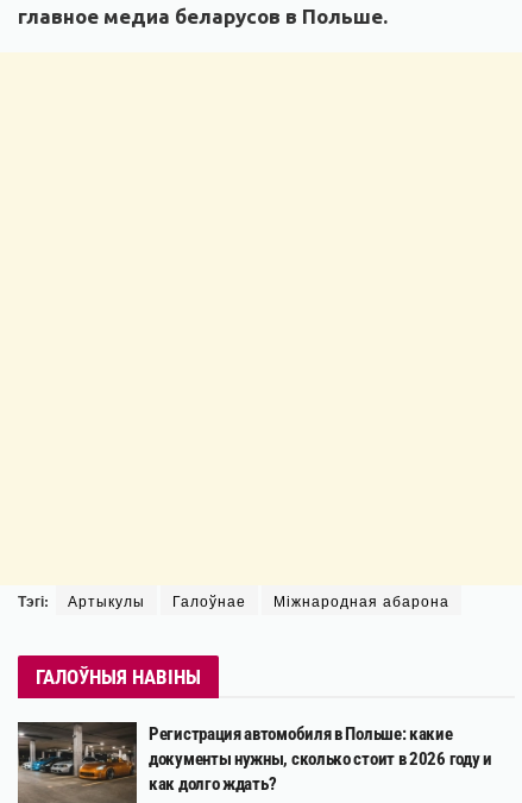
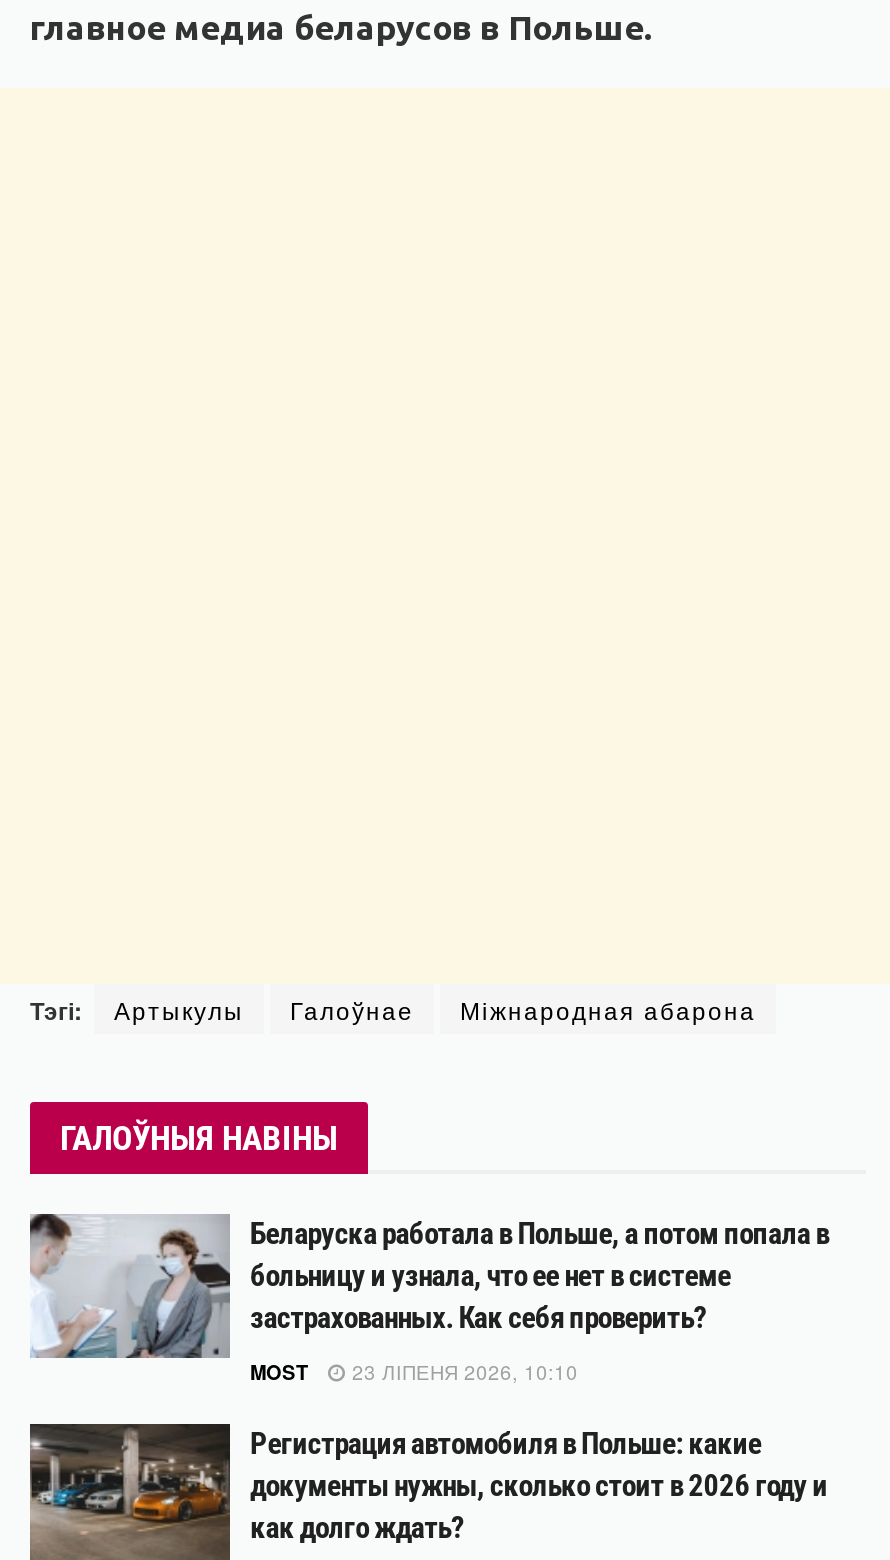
+ [image]
+ Беларуска работала в Польше, а потом попала в
+ больницу и узнала, что ее нет в системе
+ застрахованных. Как себя проверить?
+ MOST
+ 23 ЛІПЕНЯ 2026, 10:10
